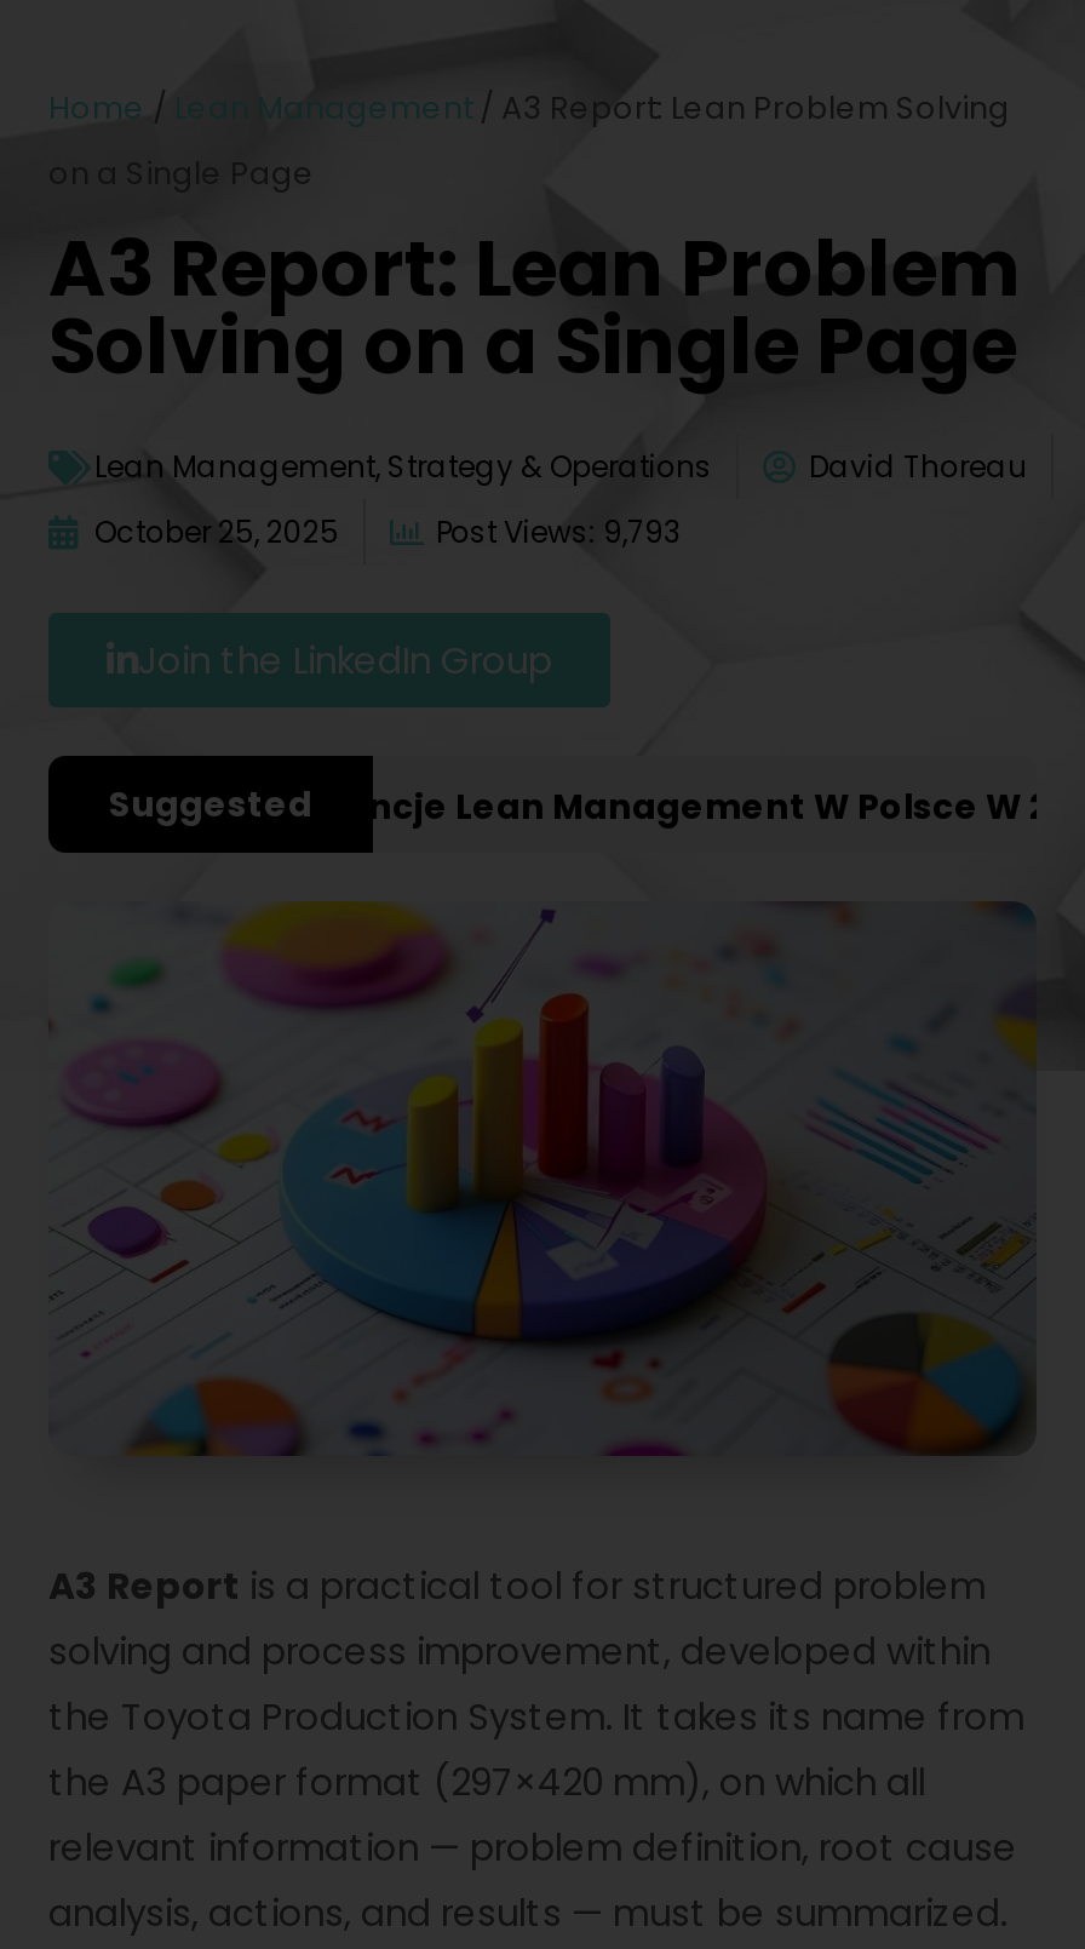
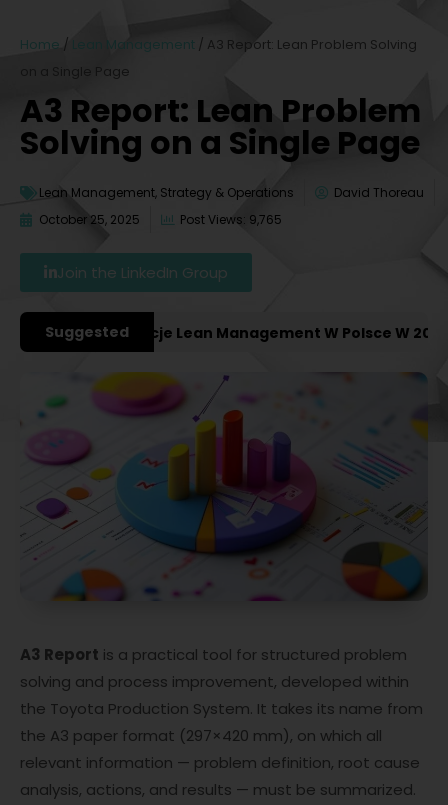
- Post Views: 9,793
+ Post Views: 9,765
